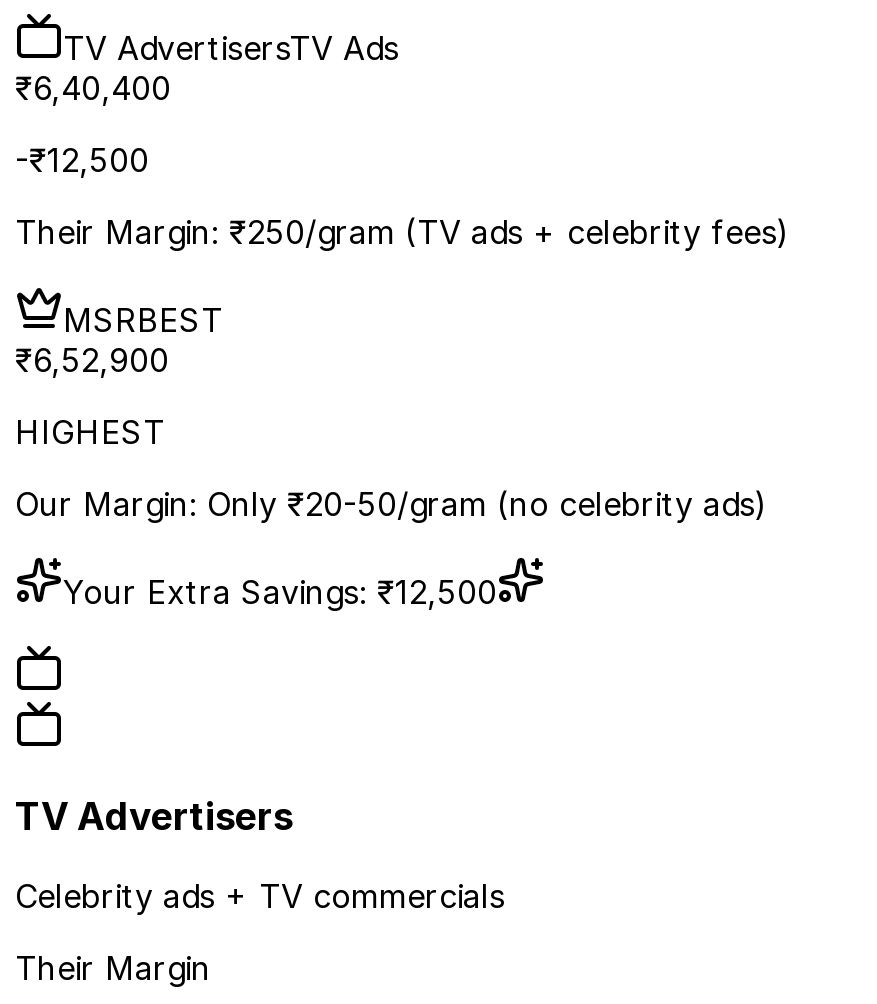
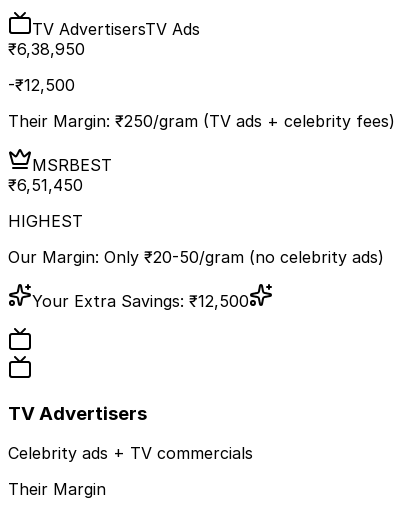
- ₹6,40,400
+ ₹6,38,950

- ₹6,52,900
+ ₹6,51,450
